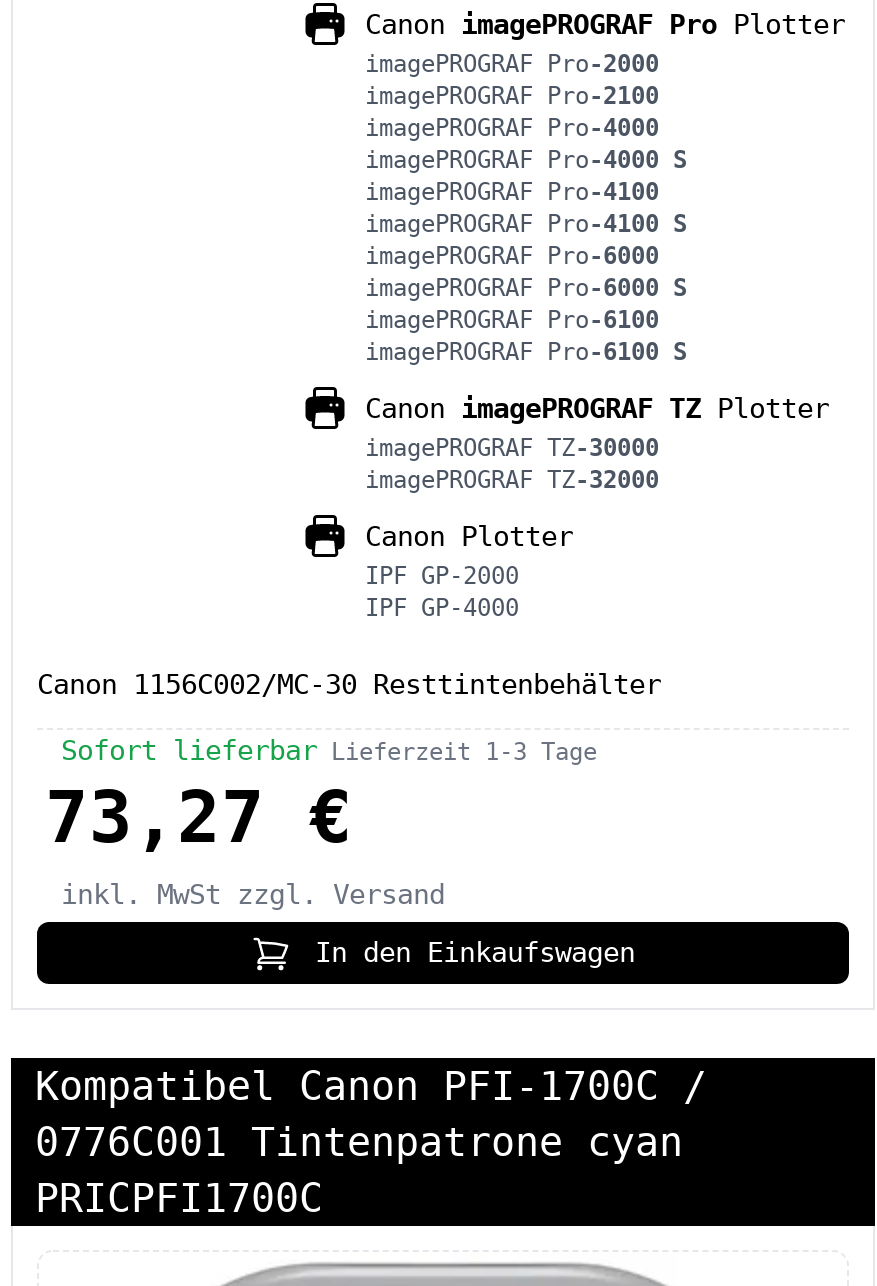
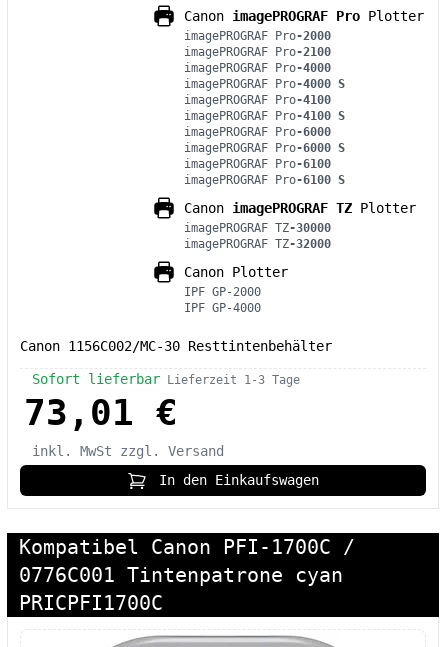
- 73,27 €
+ 73,01 €
